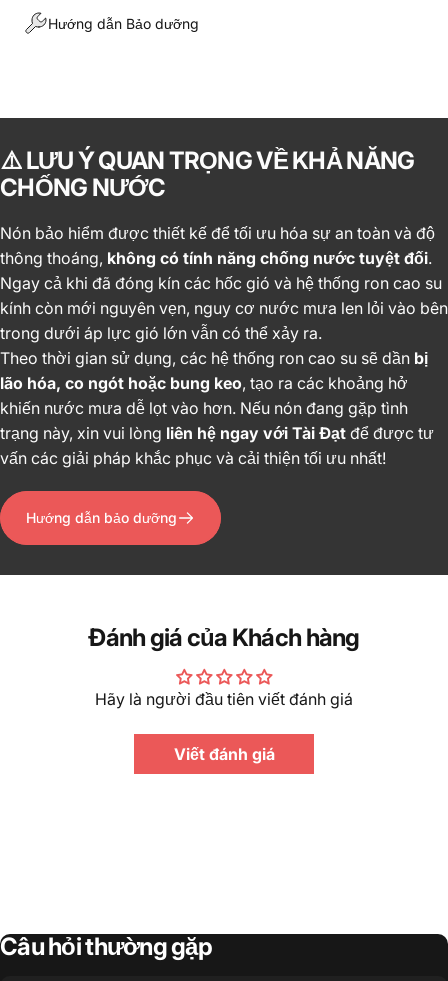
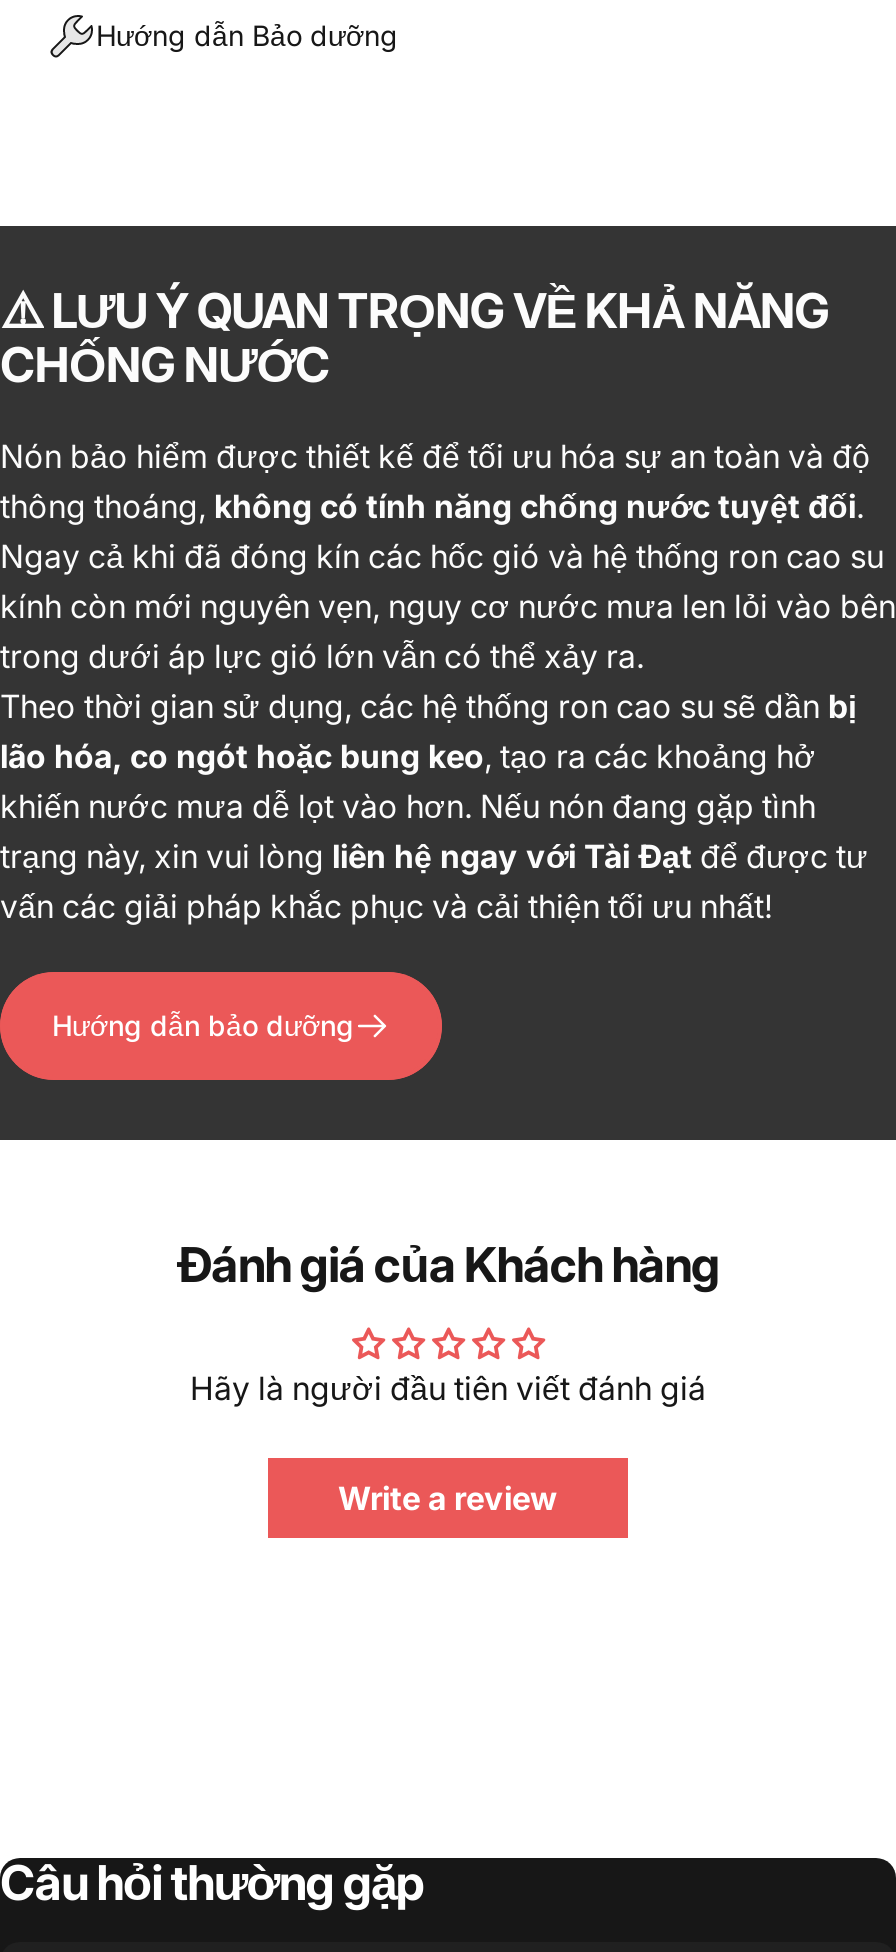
- Viết đánh giá
+ Write a review
